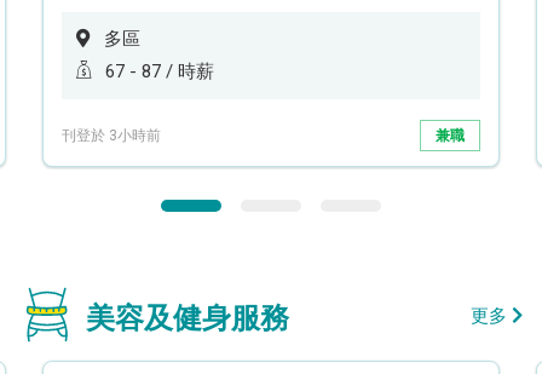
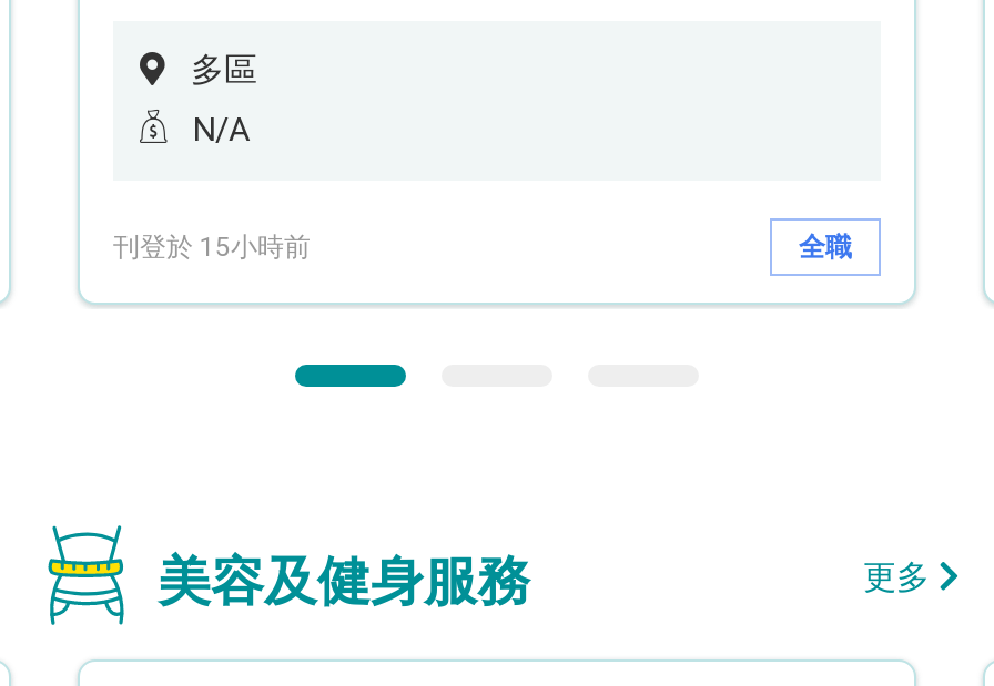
- 67 - 87 / 時薪
+ N/A

- 刊登於 3小時前
- 兼職
+ 刊登於 15小時前
+ 全職
